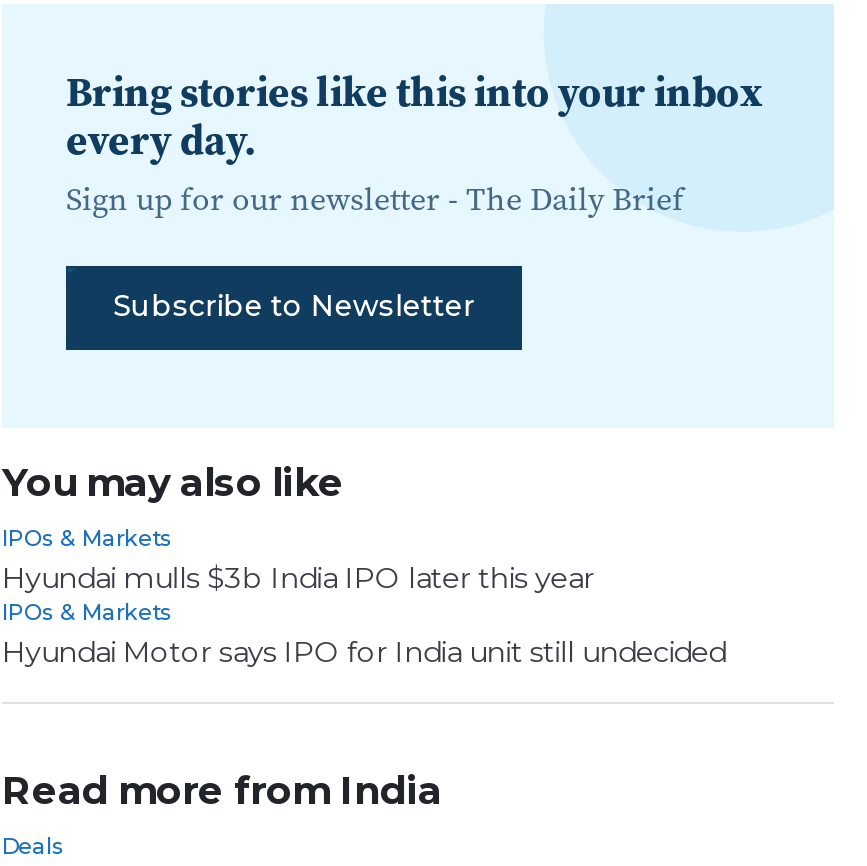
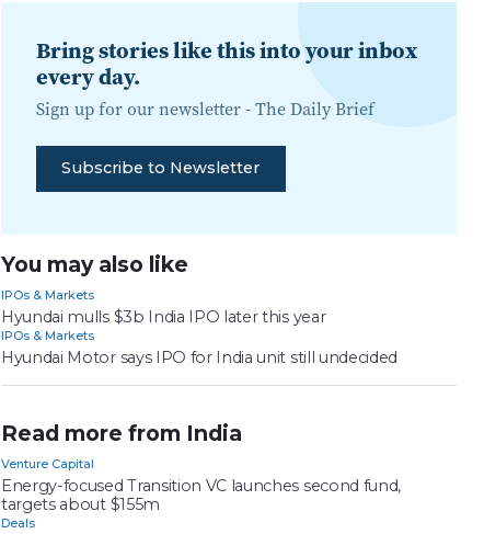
+ Venture Capital
+ Energy-focused Transition VC launches second fund,
+ targets about $155m
